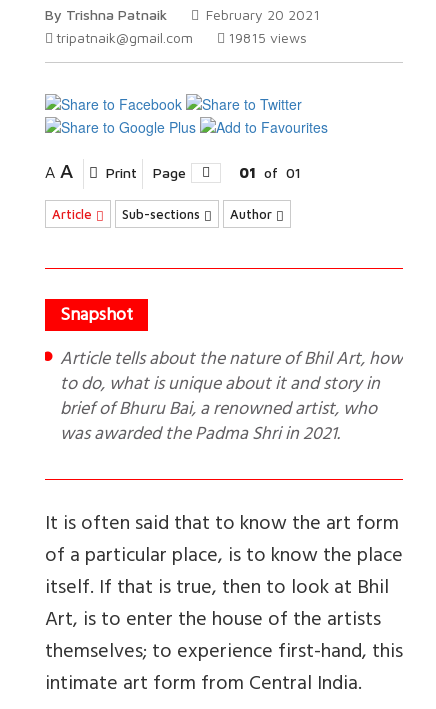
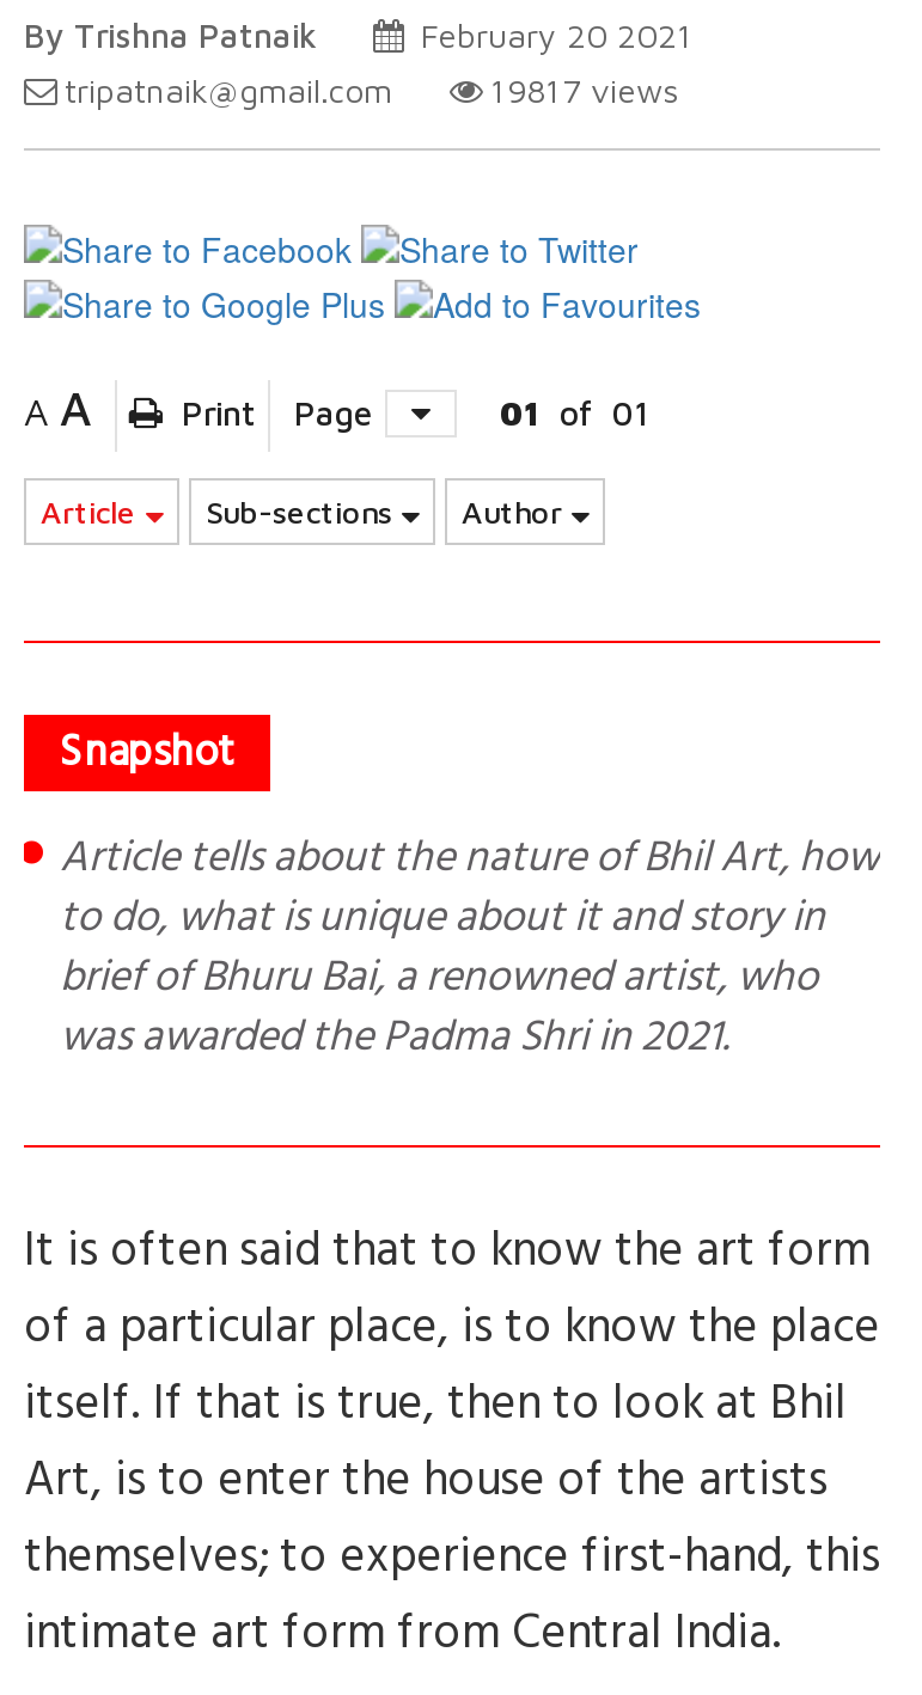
- 19815 views
+ 19817 views
